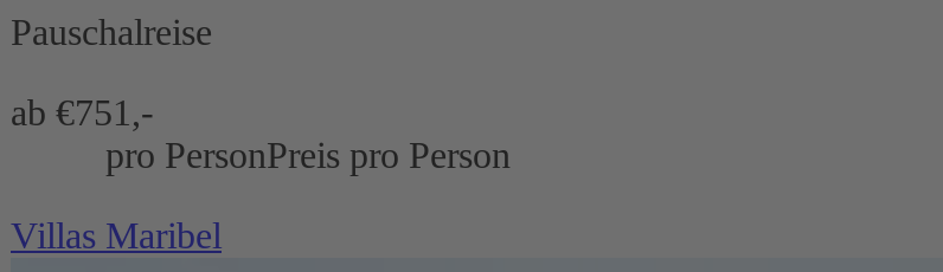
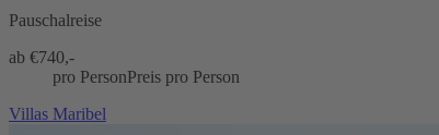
- ab €751,-
+ ab €740,-
